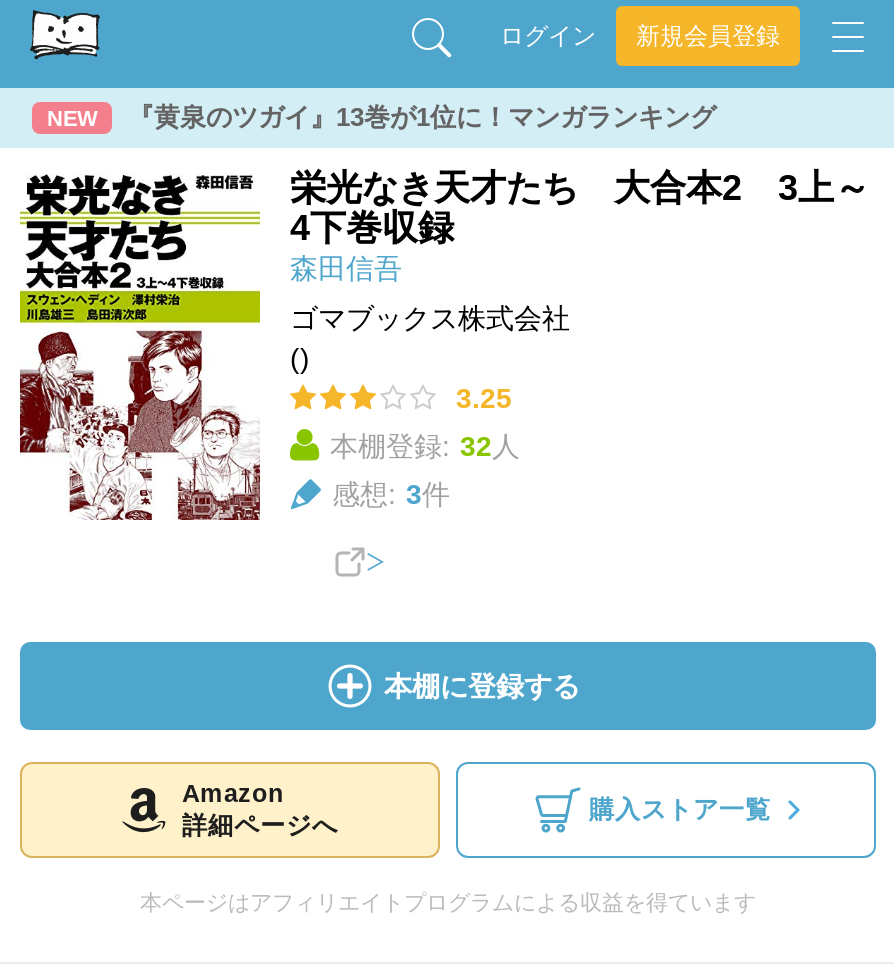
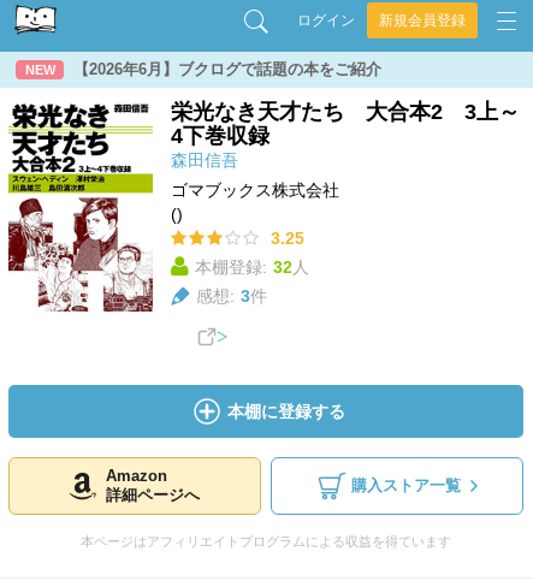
- 『黄泉のツガイ』13巻が1位に！マンガランキング
+ 【2026年6月】ブクログで話題の本をご紹介
